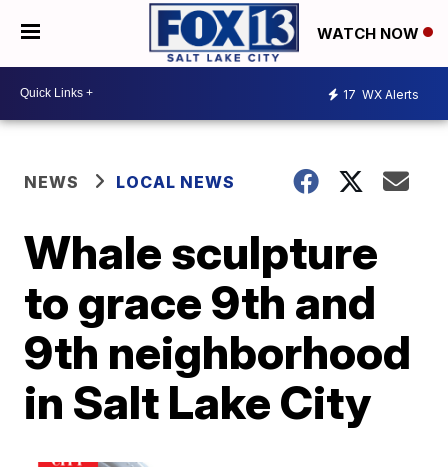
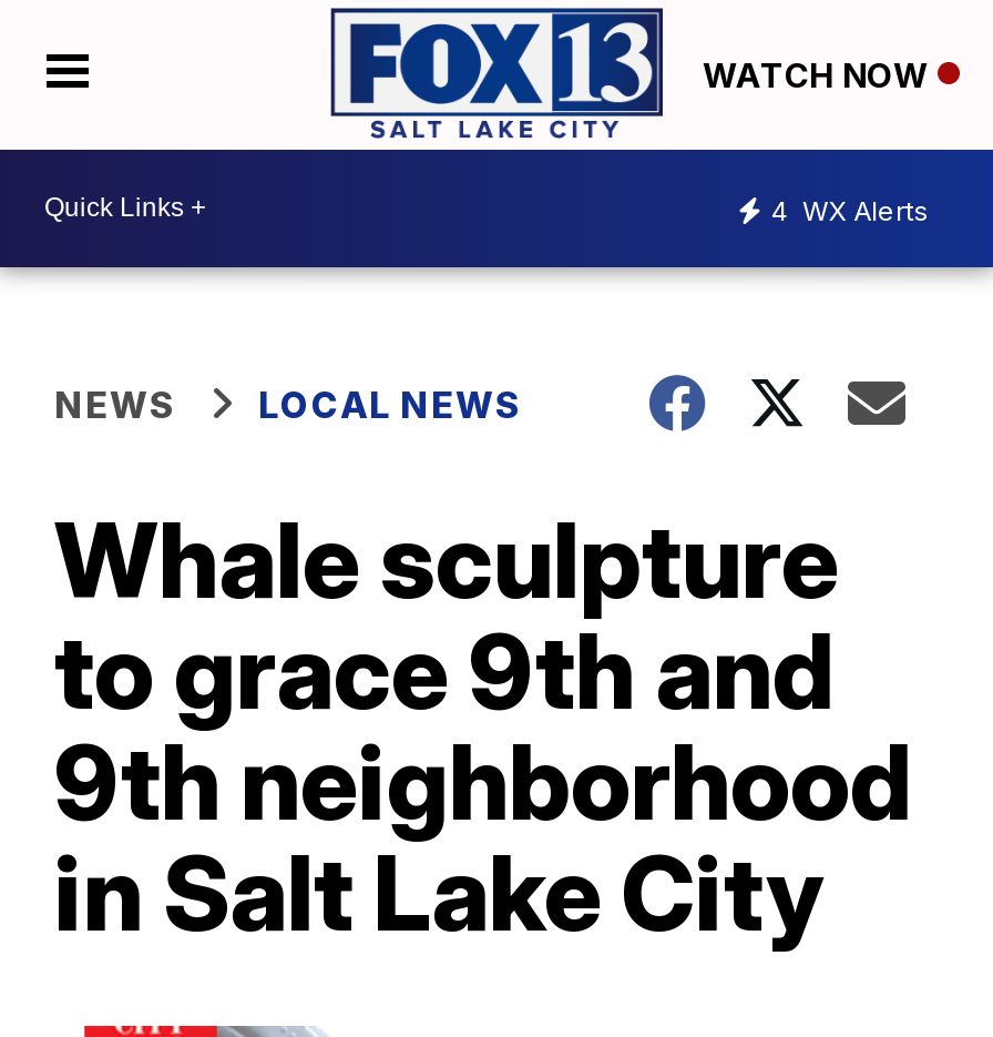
- 17 WX Alerts
+ 4 WX Alerts
